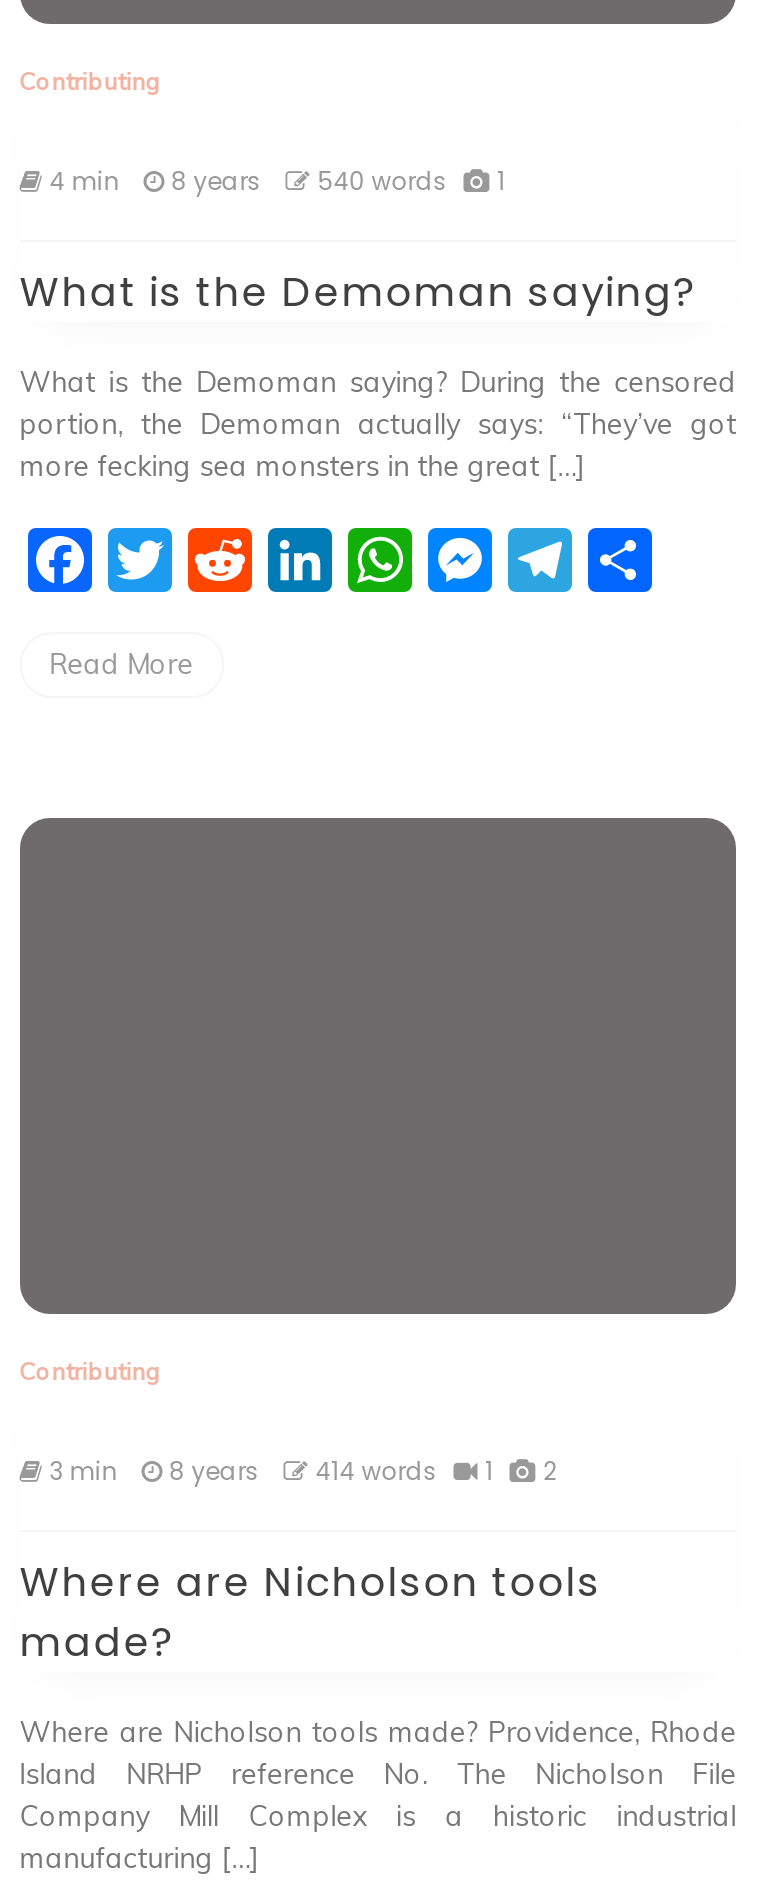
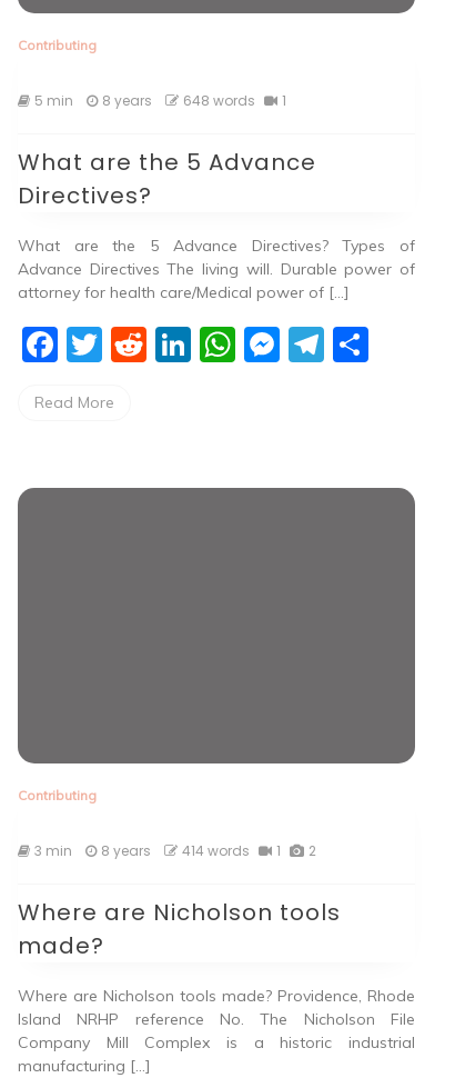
- 4 min
+ 5 min

- 540 words
+ 648 words

- What is the Demoman saying?
+ What are the 5 Advance
+ Directives?

- What is the Demoman saying? During the censored
- portion, the Demoman actually says: “They’ve got
- more fecking sea monsters in the great […]
+ What are the 5 Advance Directives? Types of
+ Advance Directives The living will. Durable power of
+ attorney for health care/Medical power of […]
